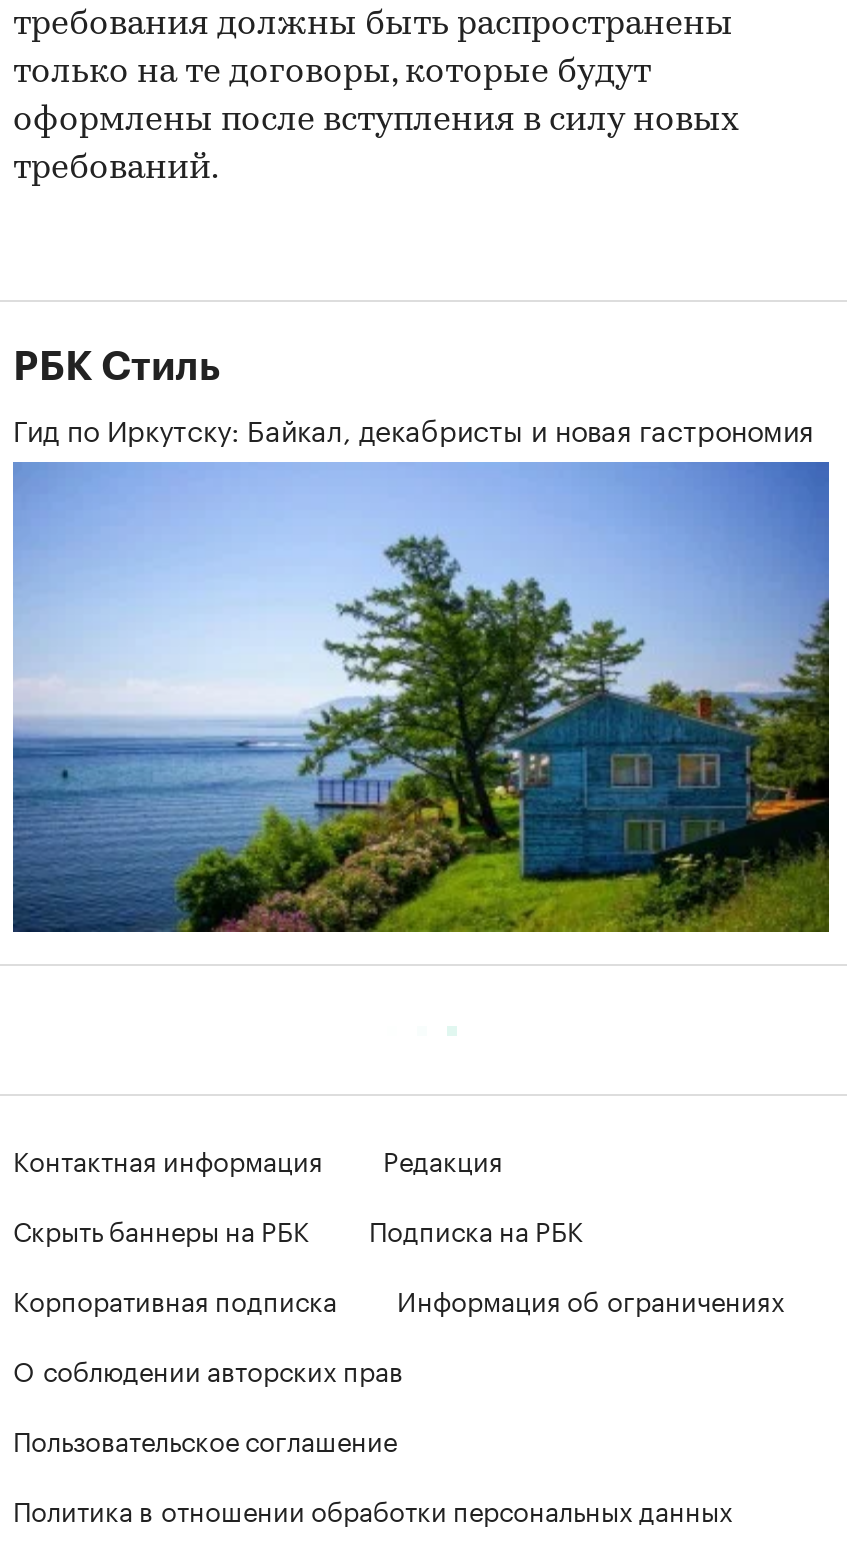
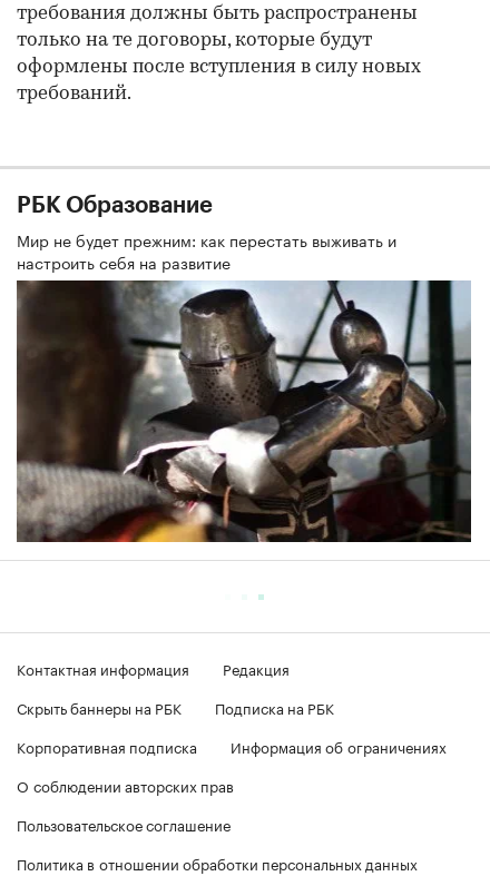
- РБК Стиль
- Гид по Иркутску: Байкал, декабристы и новая гастрономия
+ РБК Образование
+ Мир не будет прежним: как перестать выживать и
+ настроить себя на развитие

- [image]
+ [image]
